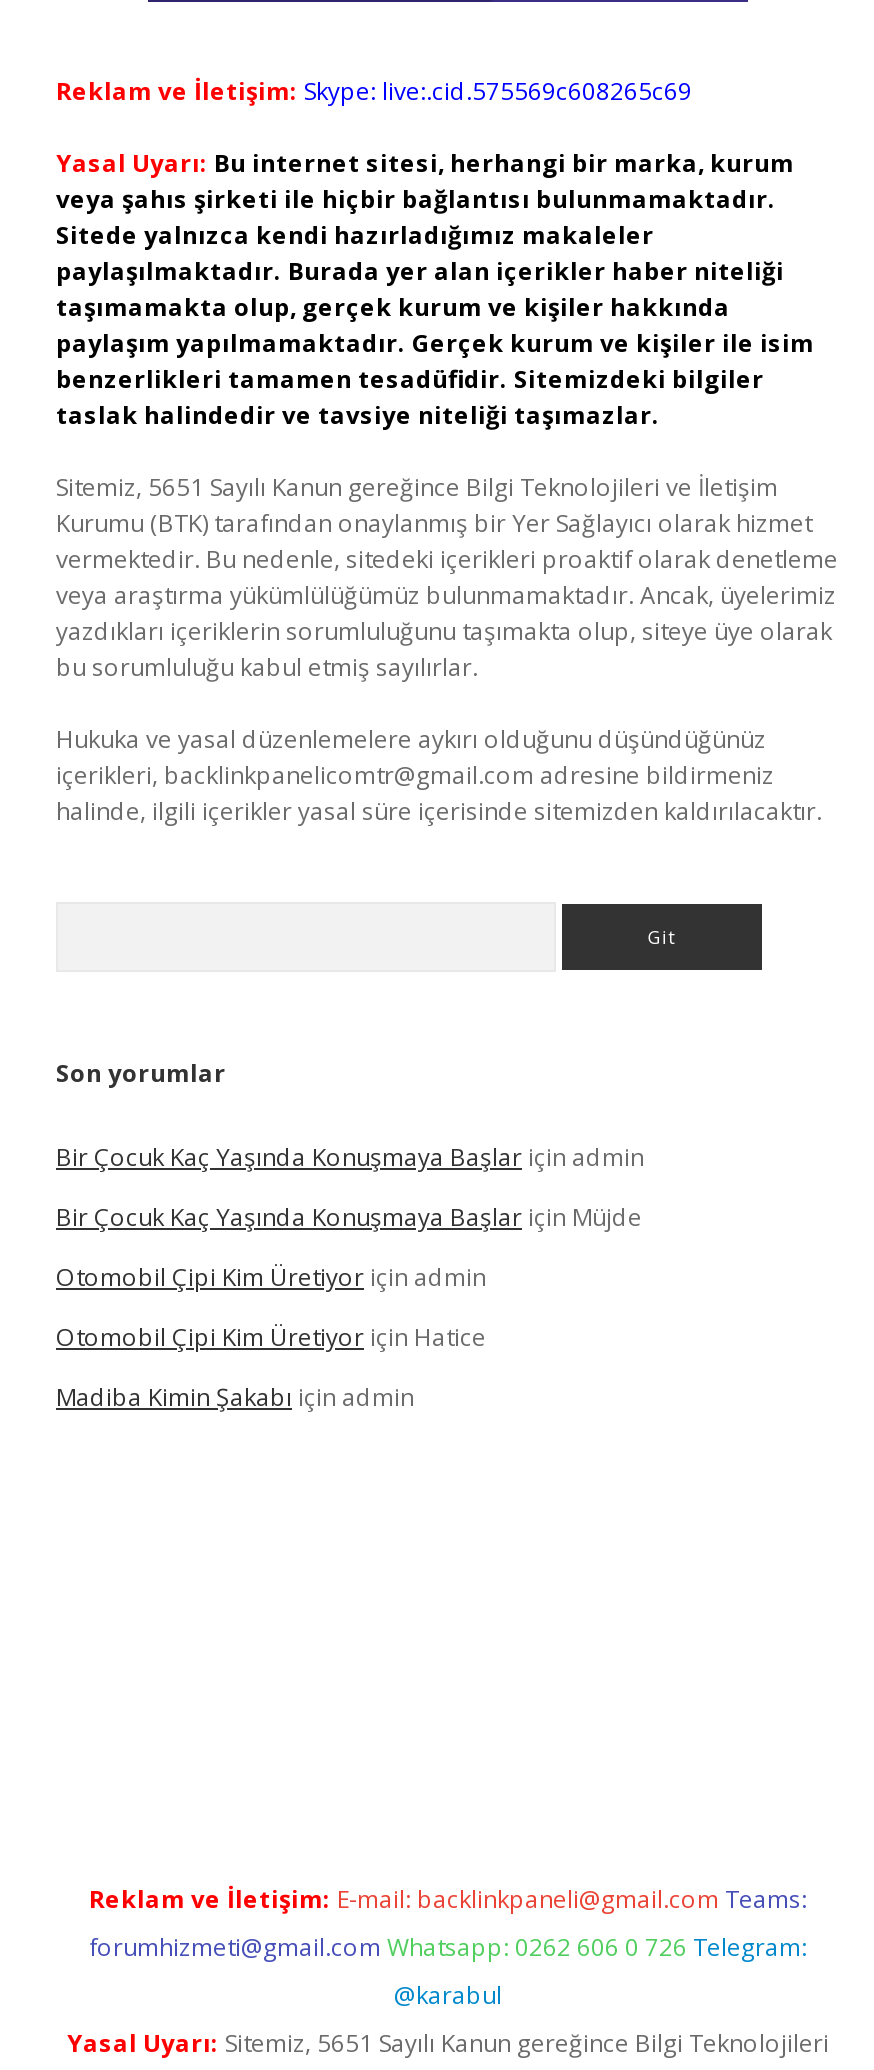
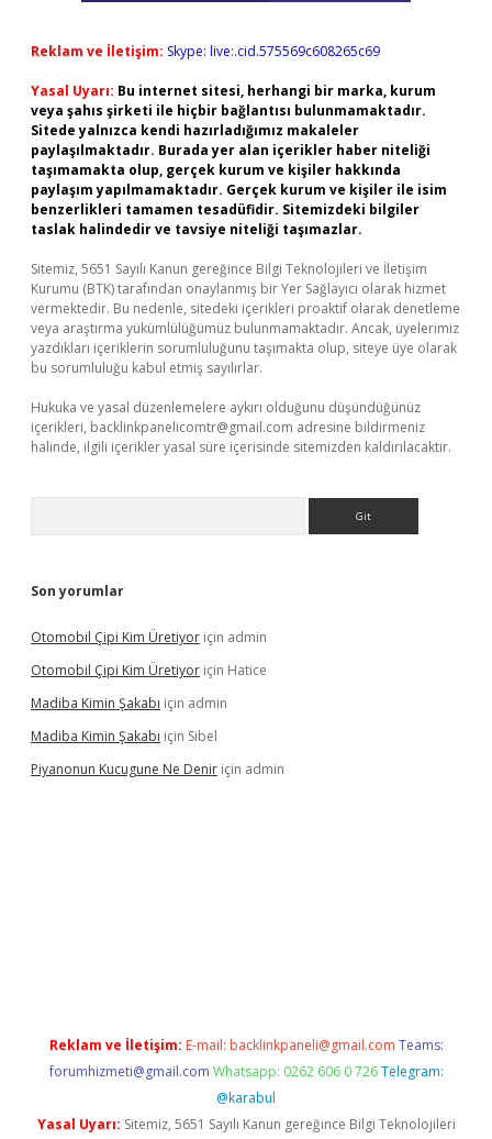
- Bir Çocuk Kaç Yaşında Konuşmaya Başlar için admin
- Bir Çocuk Kaç Yaşında Konuşmaya Başlar için Müjde

moved up: Otomobil Çipi Kim Üretiyor için admin | Otomobil Çipi Kim Üretiyor için Hatice | Madiba Kimin Şakabı için admin

+ Madiba Kimin Şakabı için Sibel
+ Piyanonun Kucugune Ne Denir için admin
